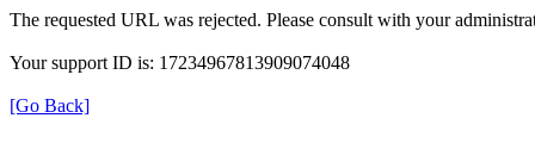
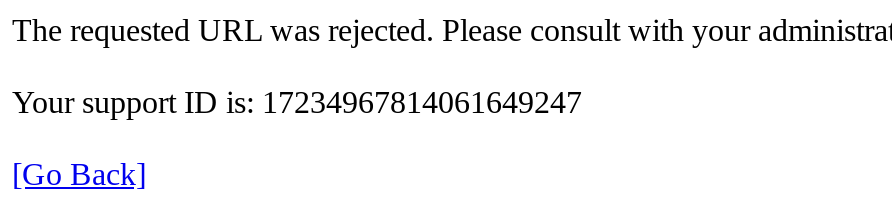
- Your support ID is: 17234967813909074048
+ Your support ID is: 17234967814061649247
